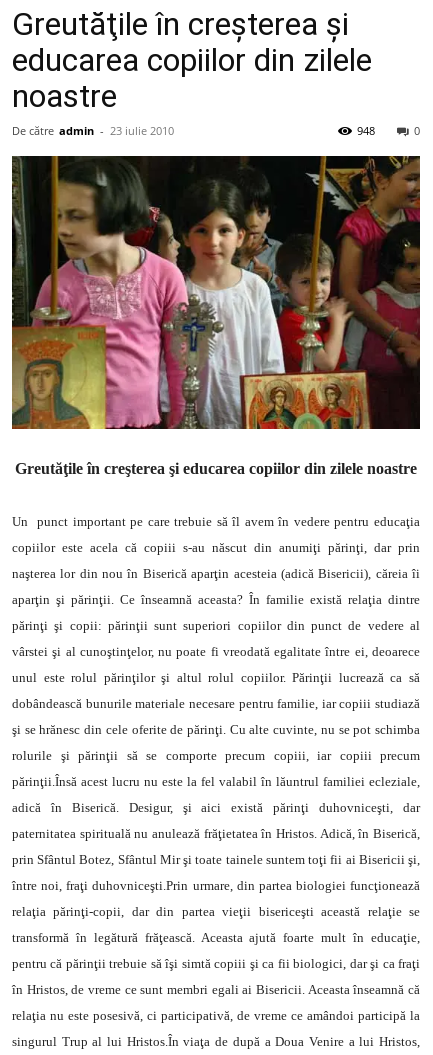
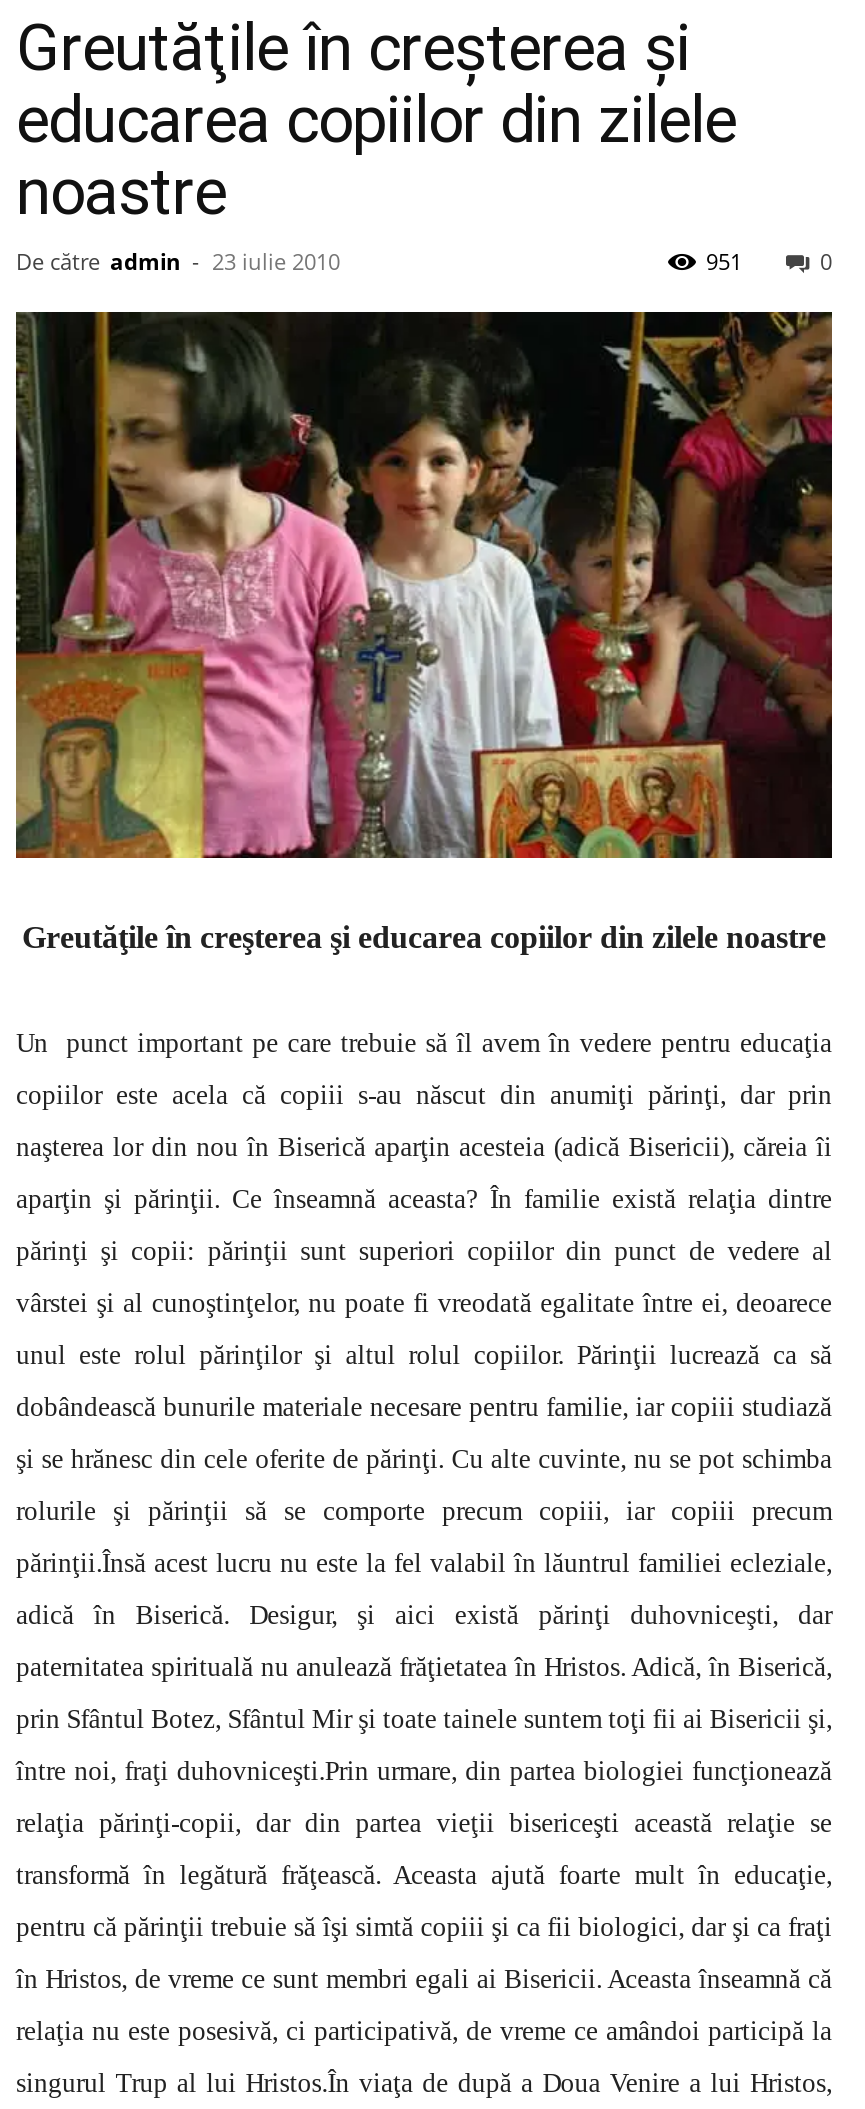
- 948
+ 951
